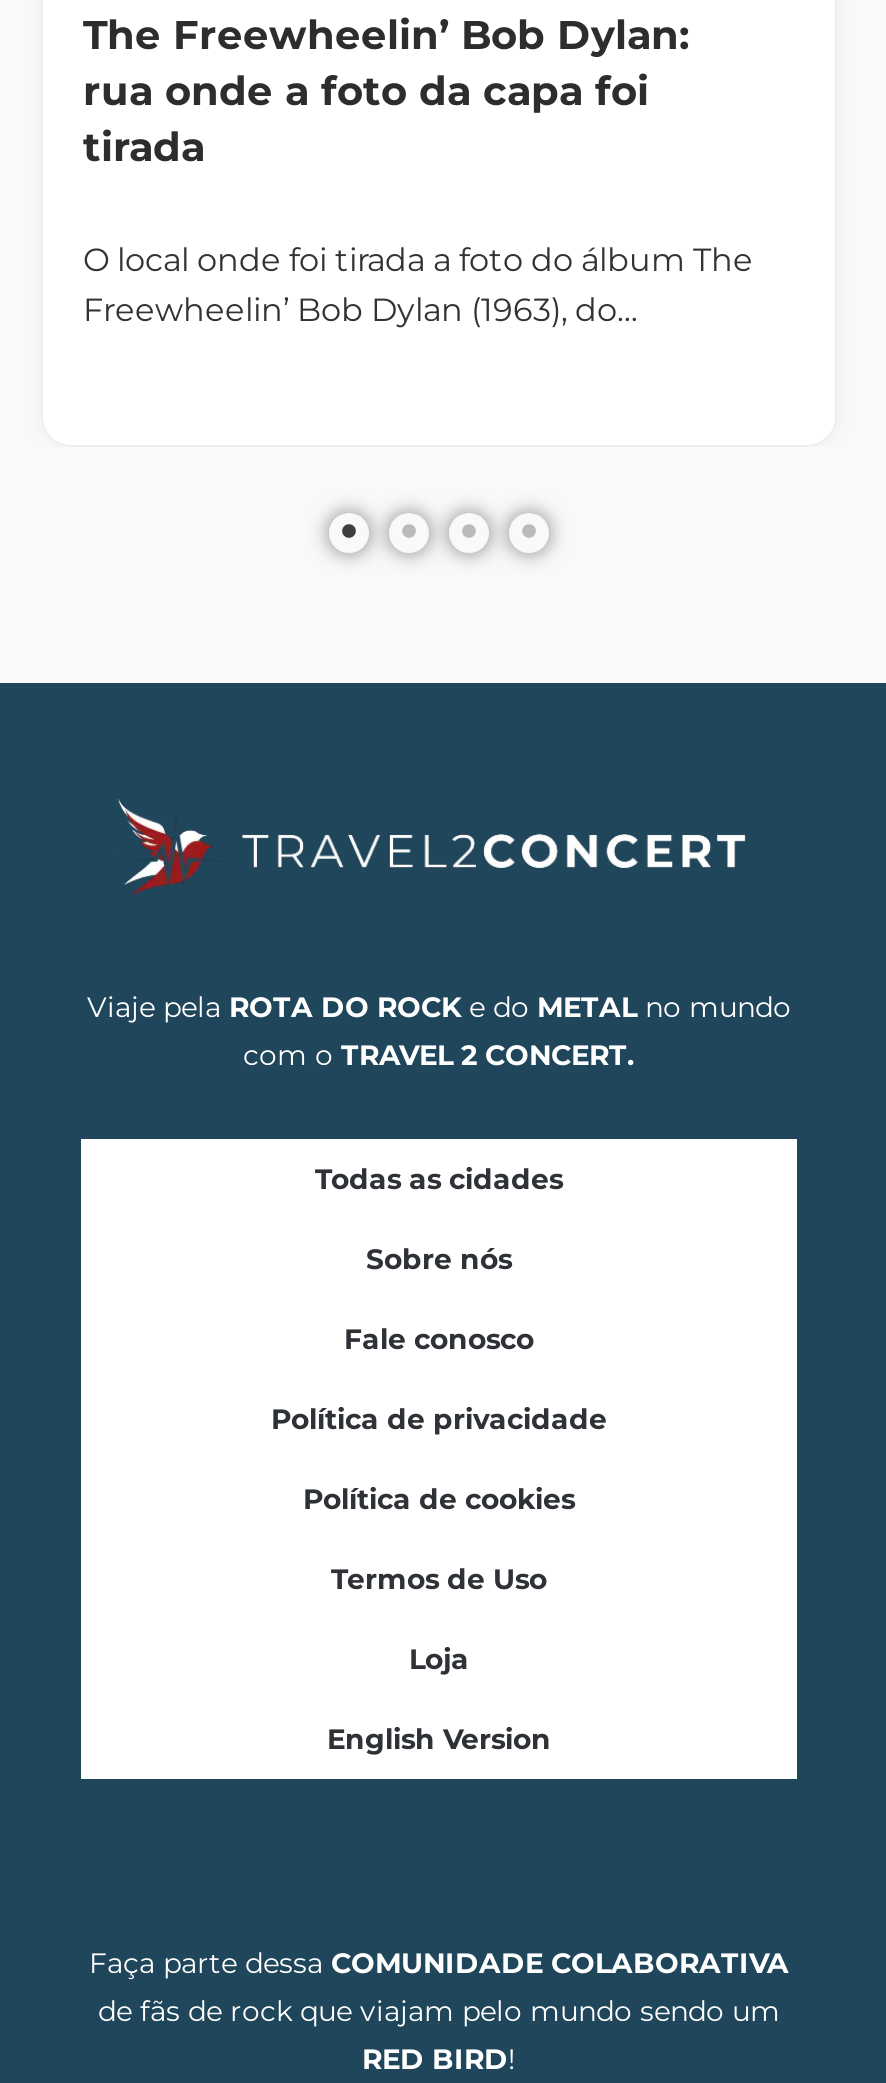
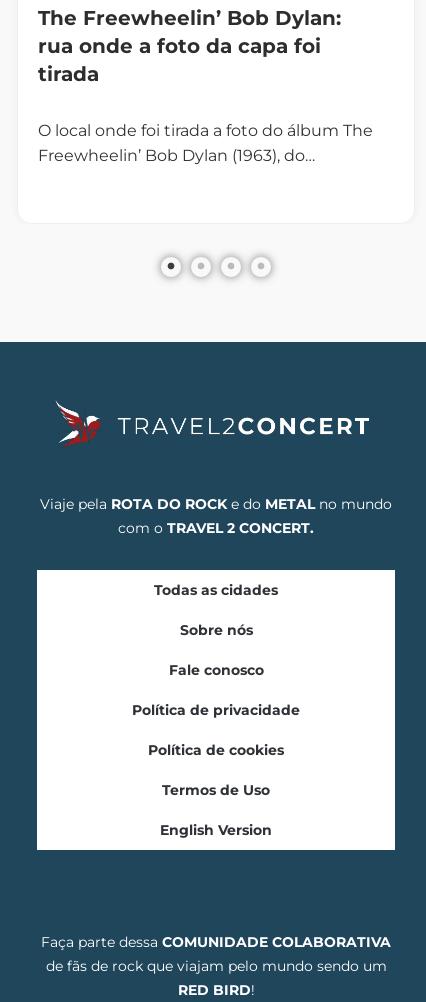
- Loja
